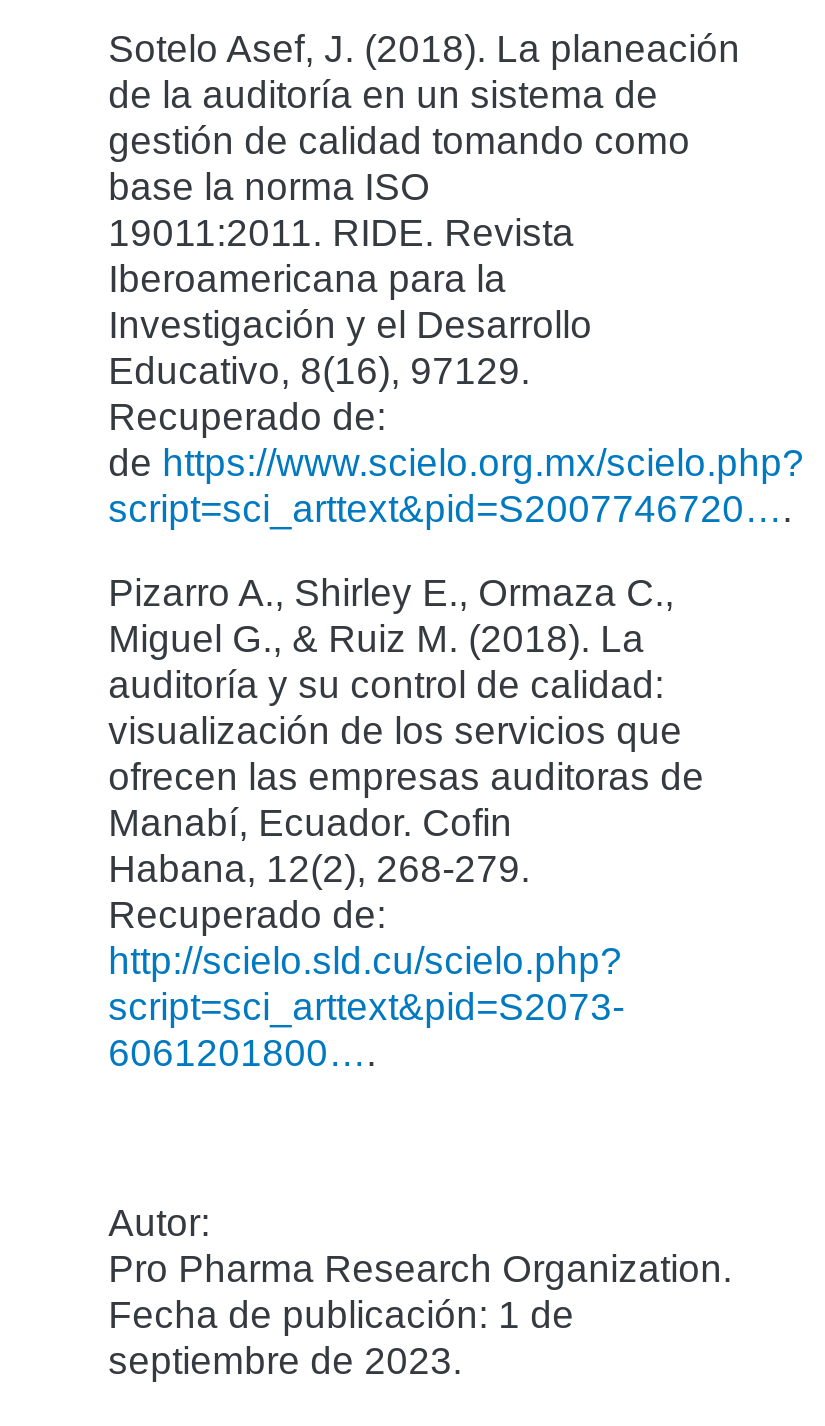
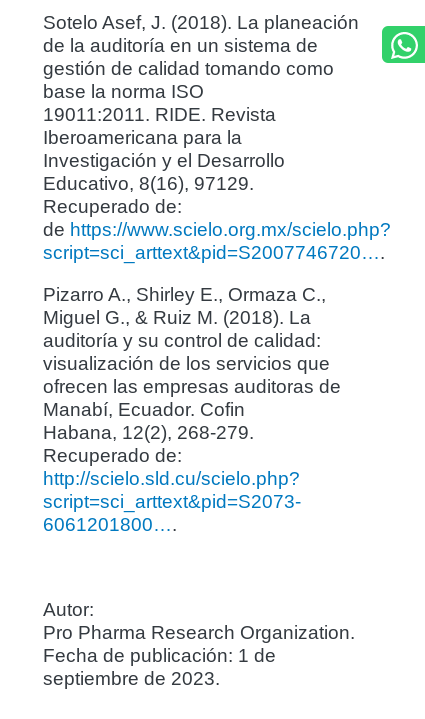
+ [image]
